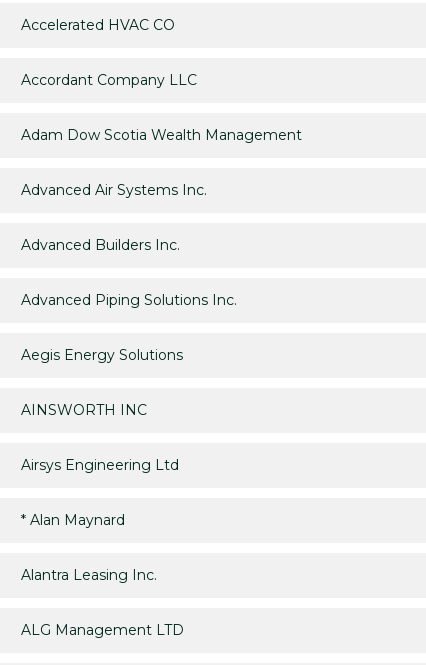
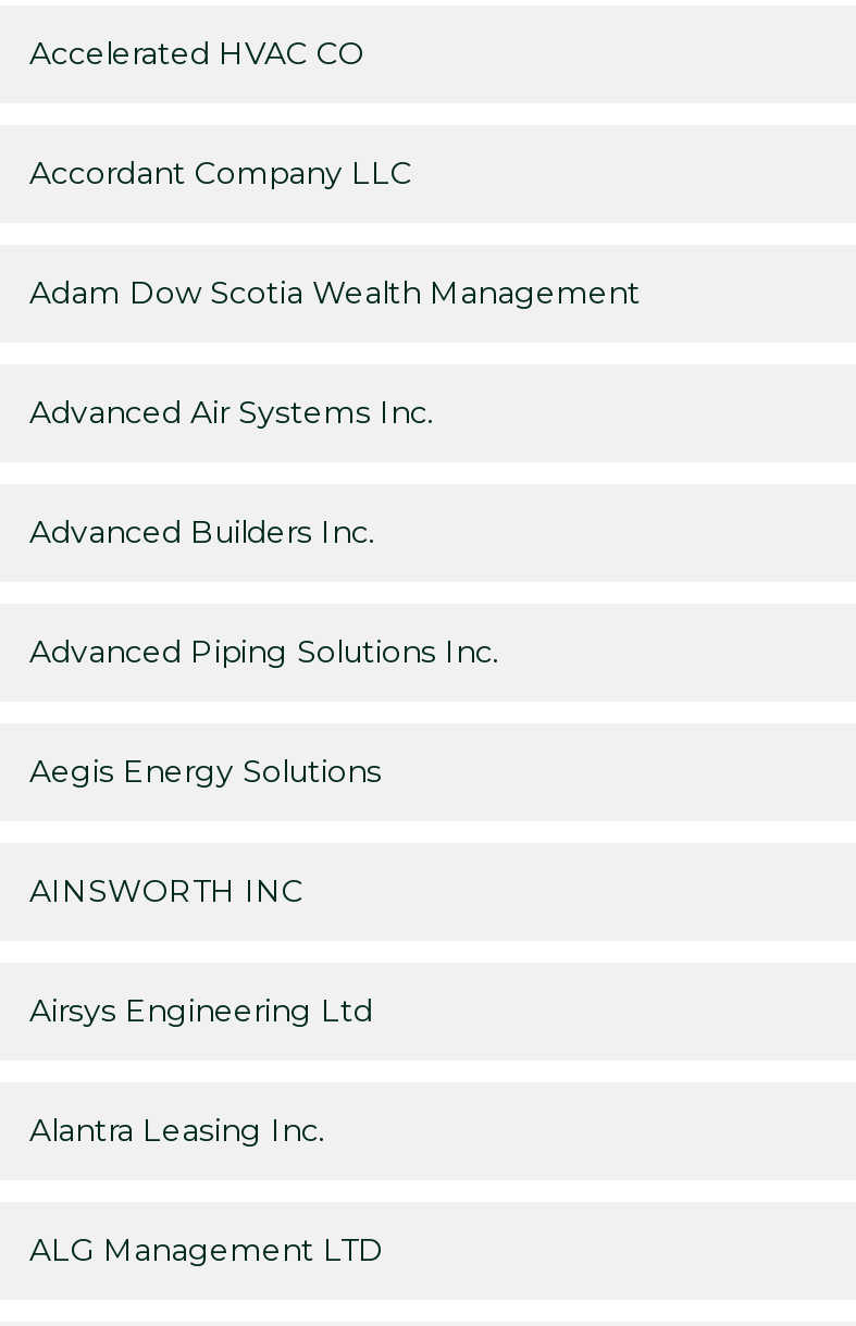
- * Alan Maynard
